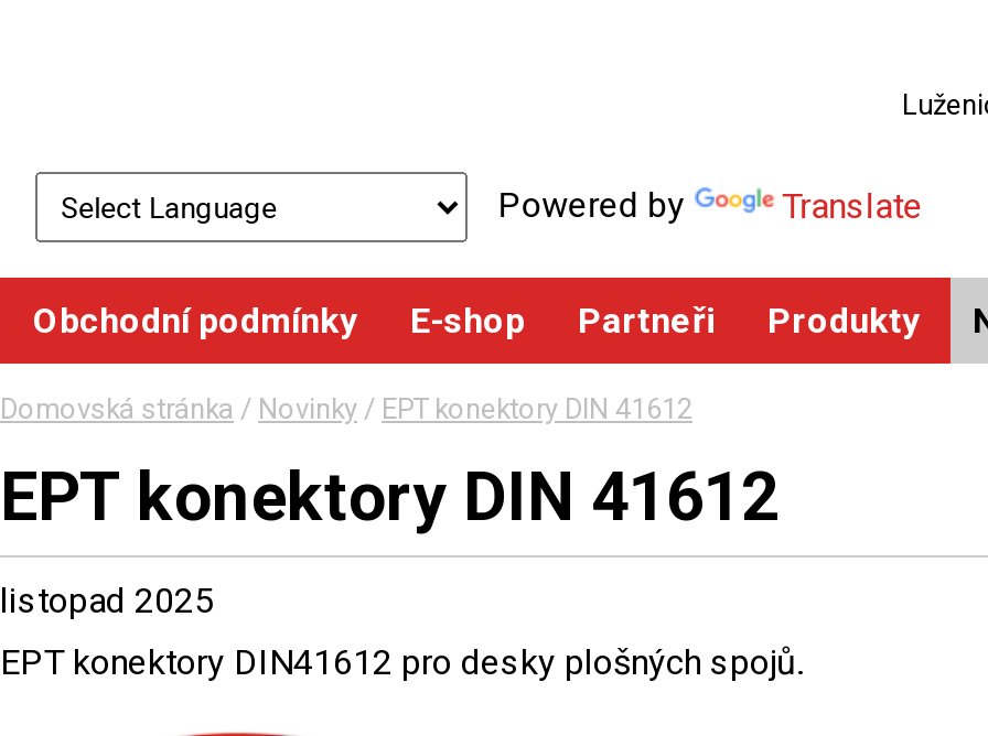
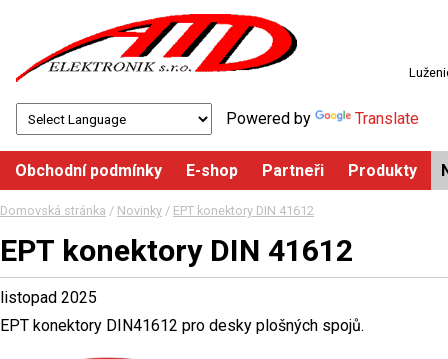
+ [image]
